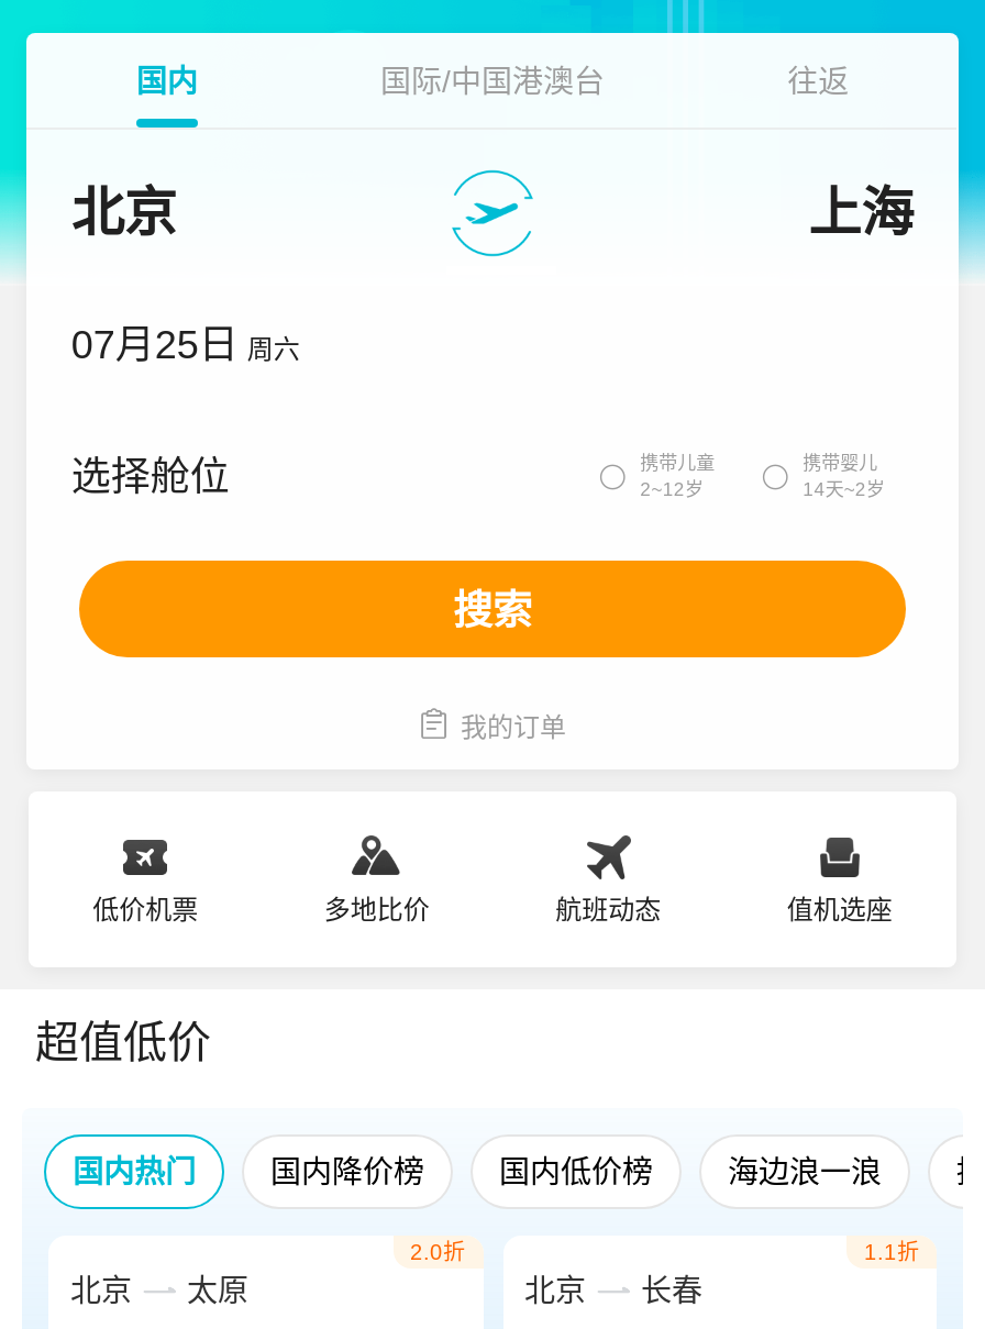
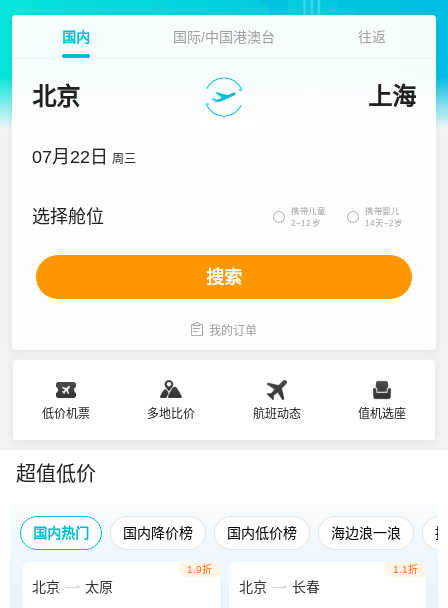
- 07月25日 周六
+ 07月22日 周三

- 2.0折
+ 1.9折
